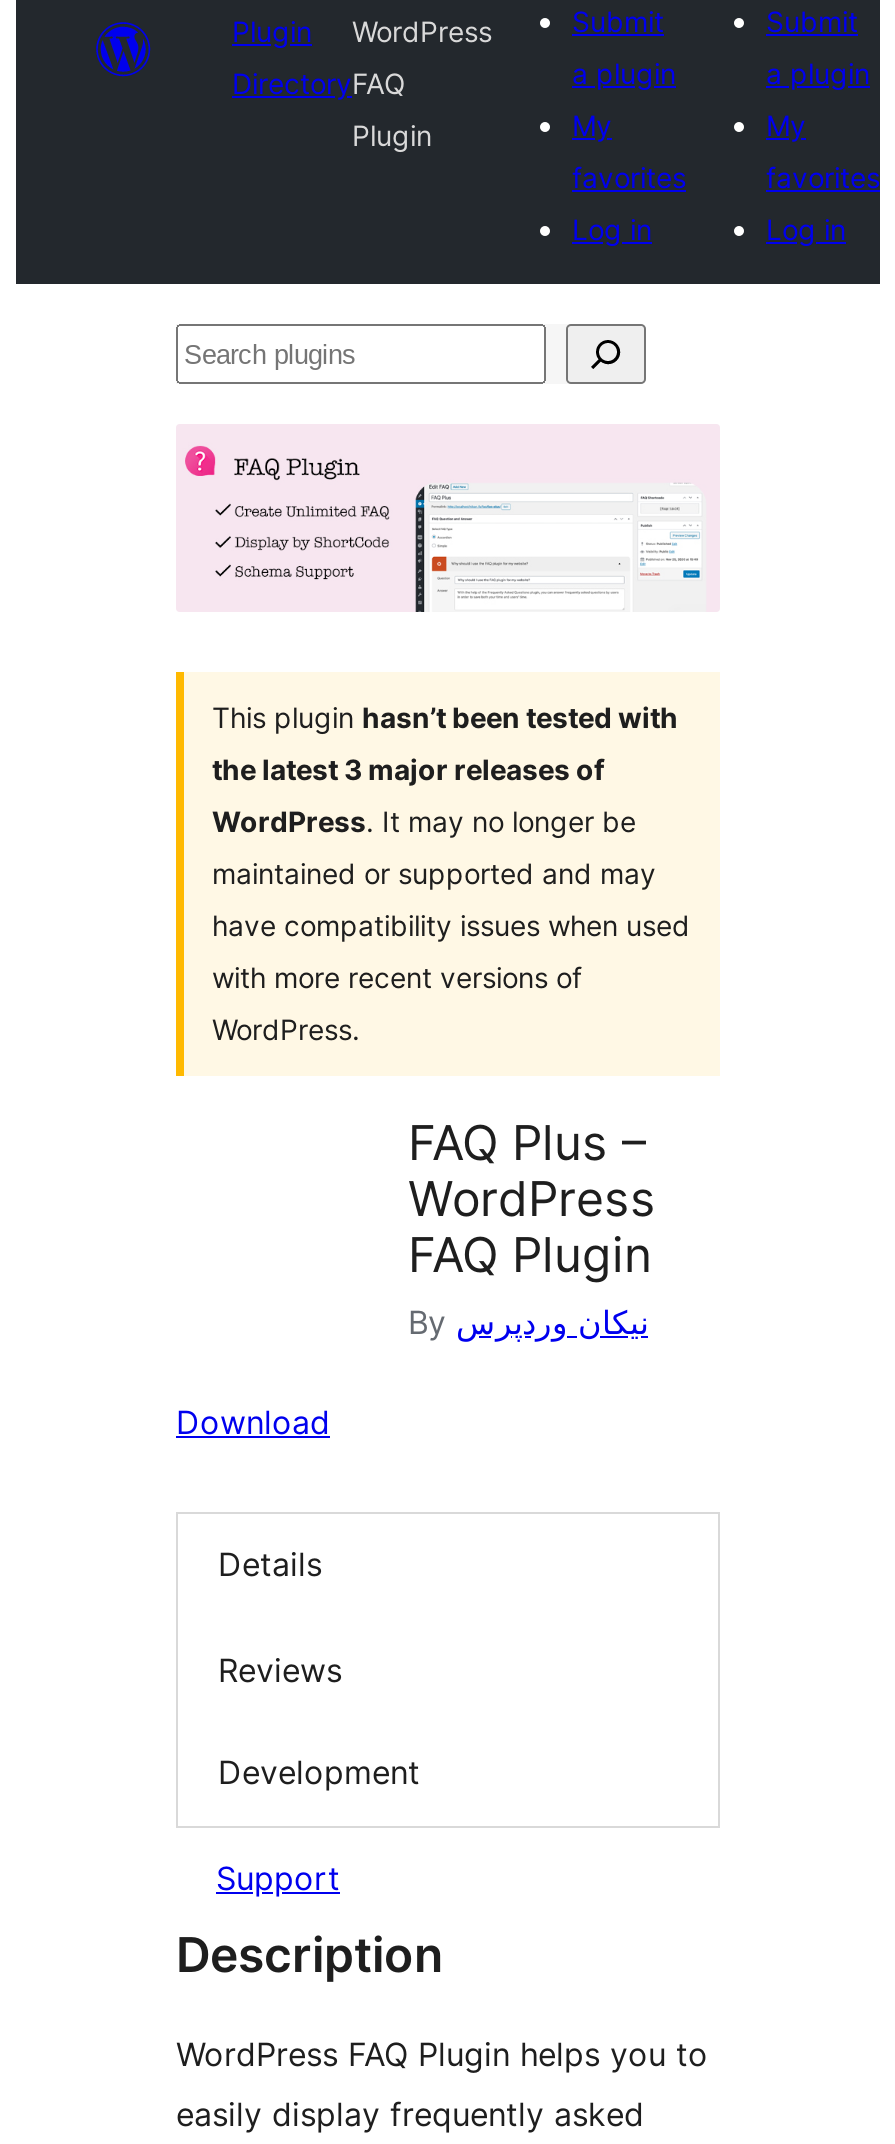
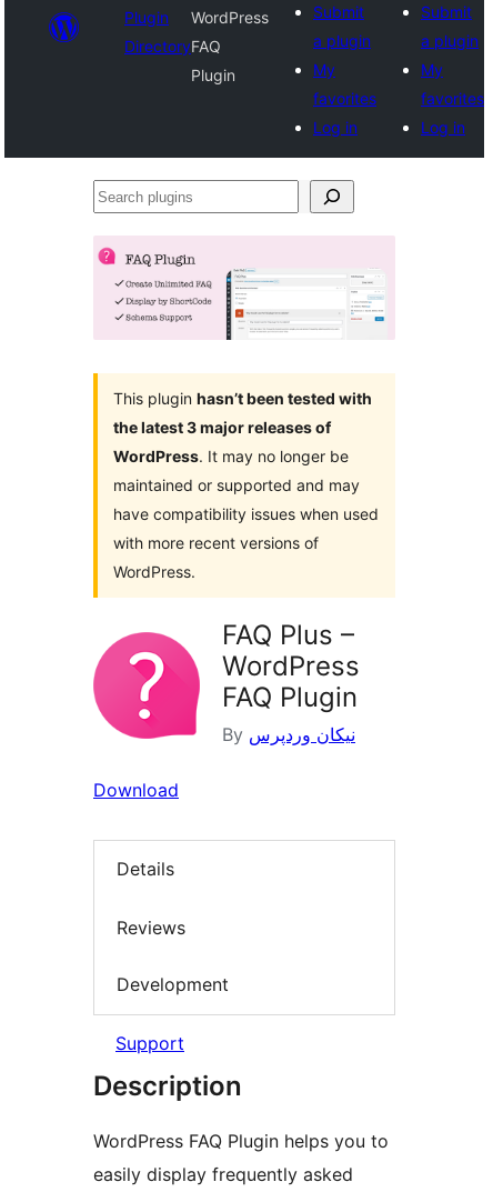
+ [image]
